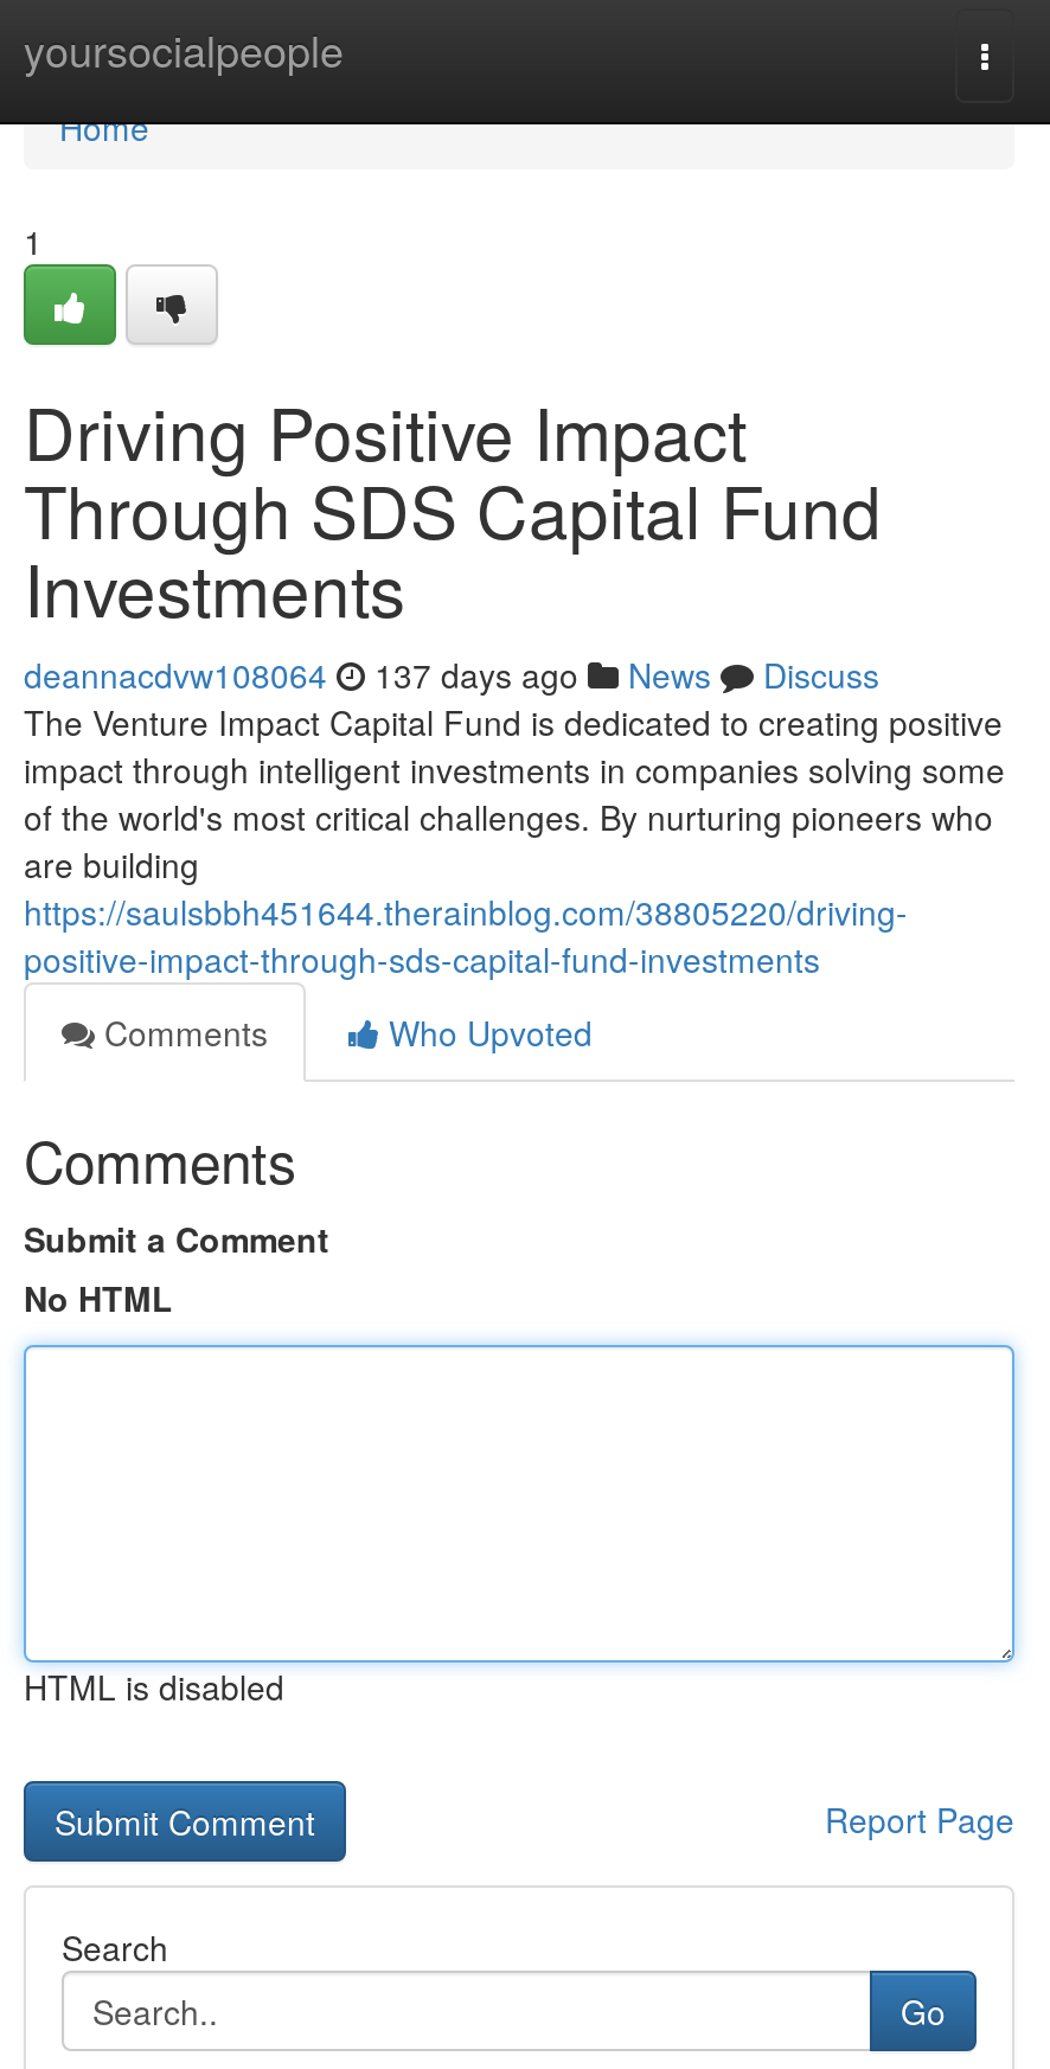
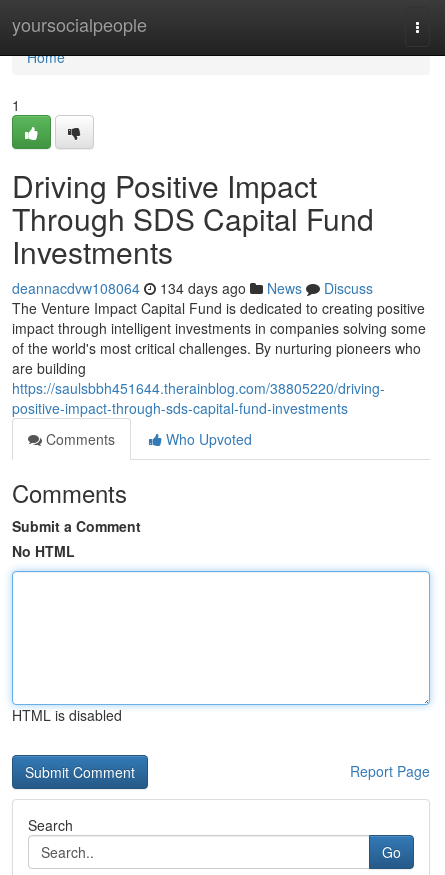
- deannacdvw108064 137 days ago News Discuss
+ deannacdvw108064 134 days ago News Discuss
